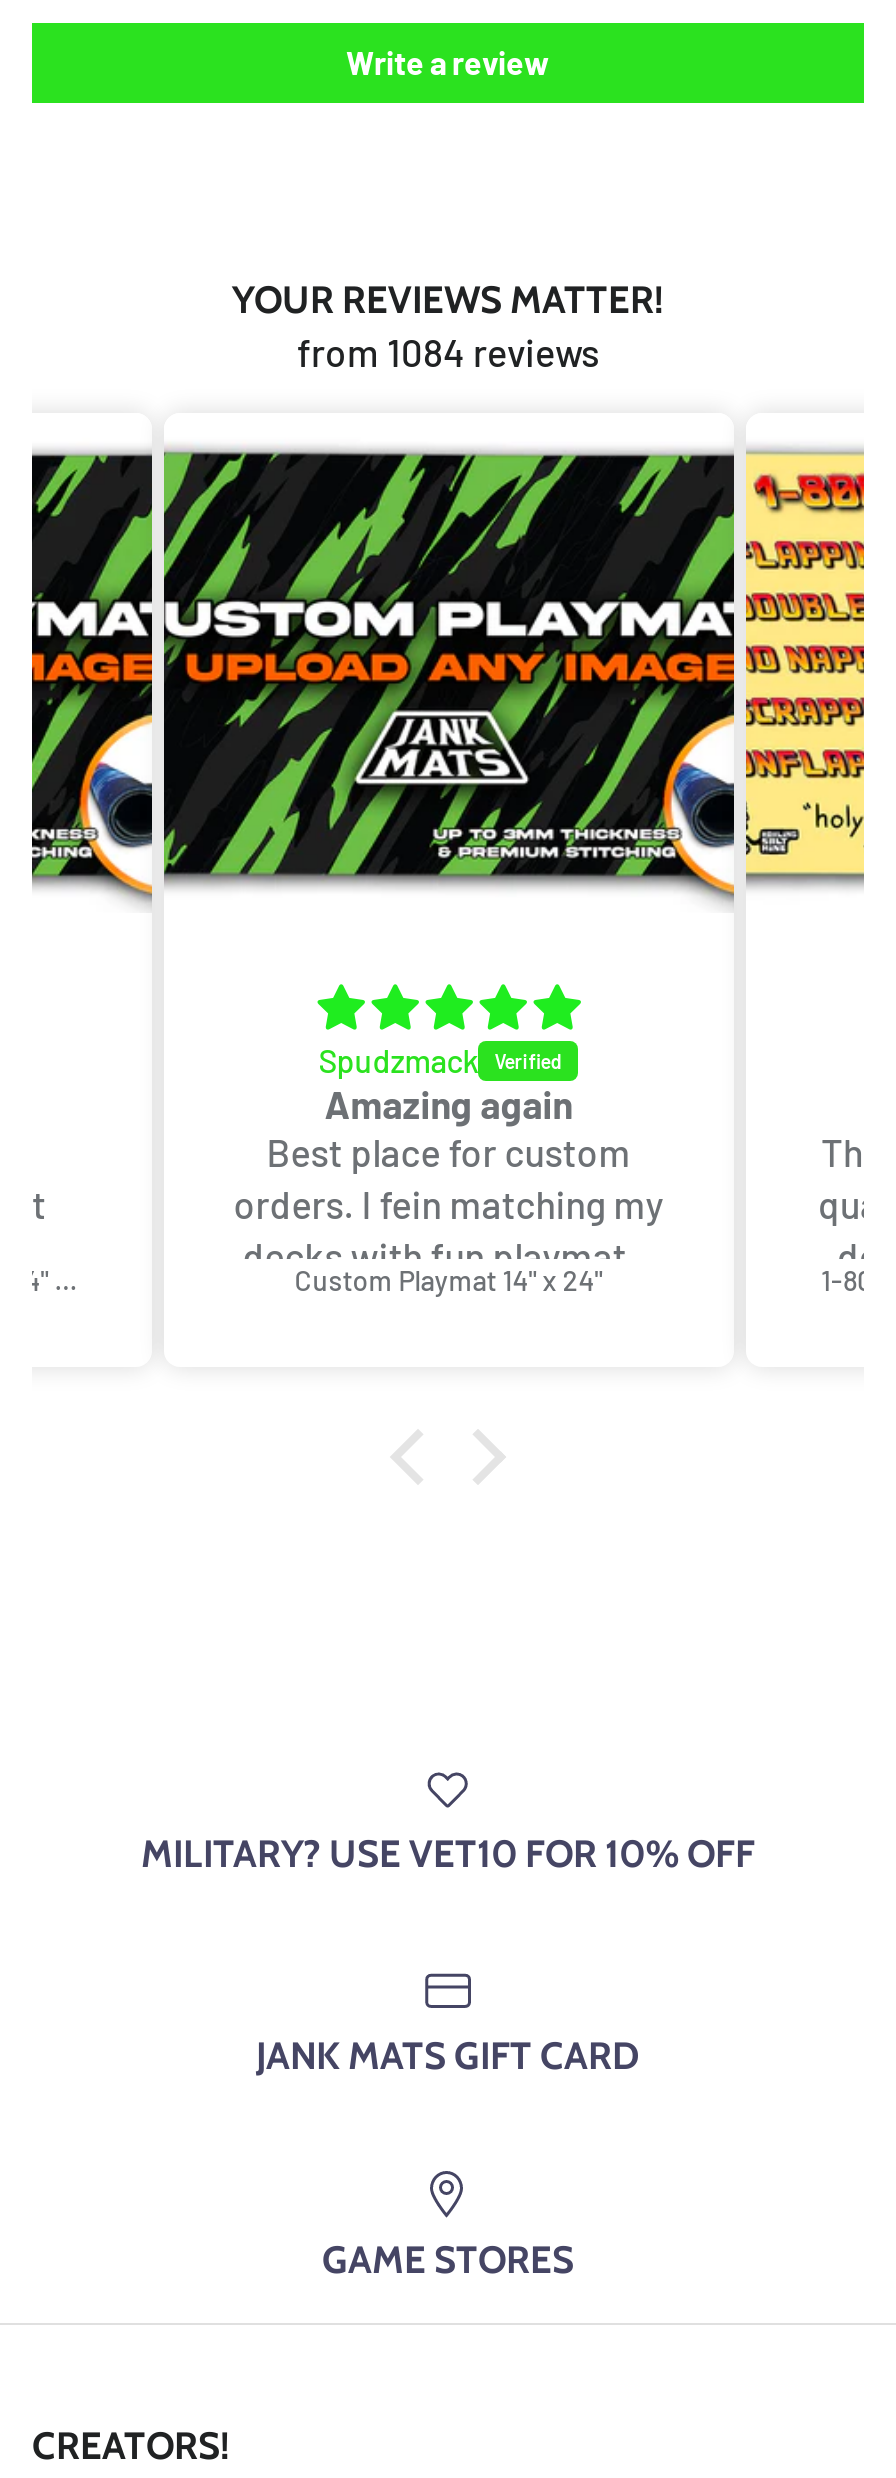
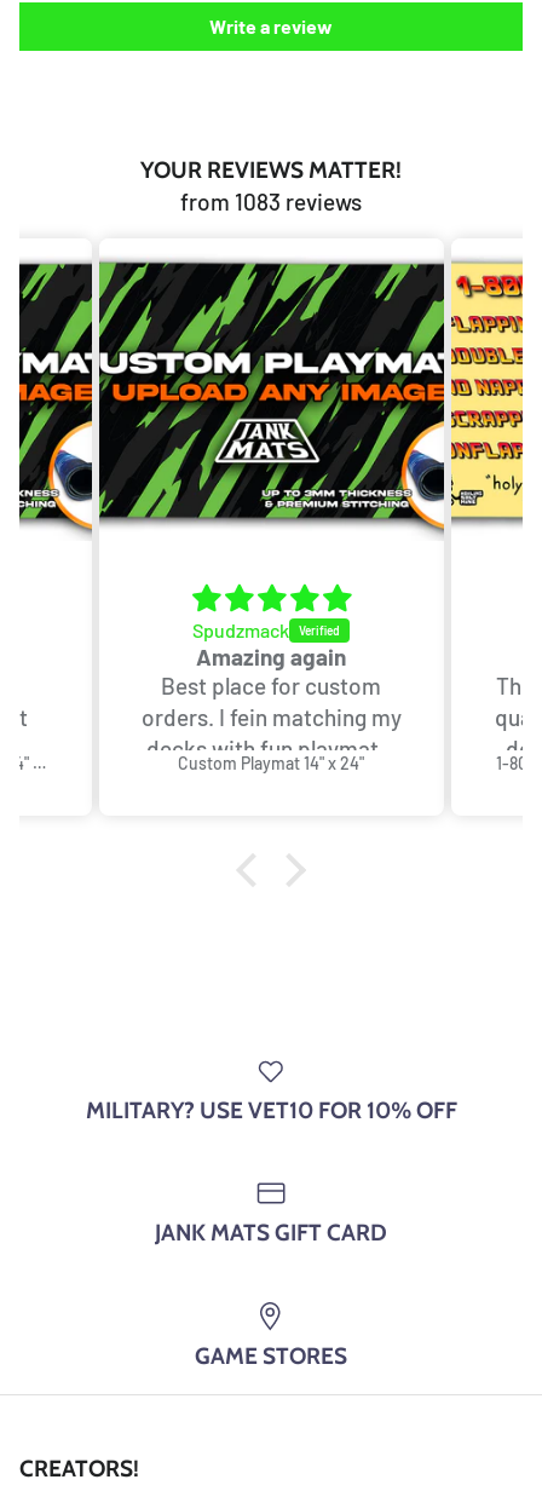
- from 1084 reviews
+ from 1083 reviews
